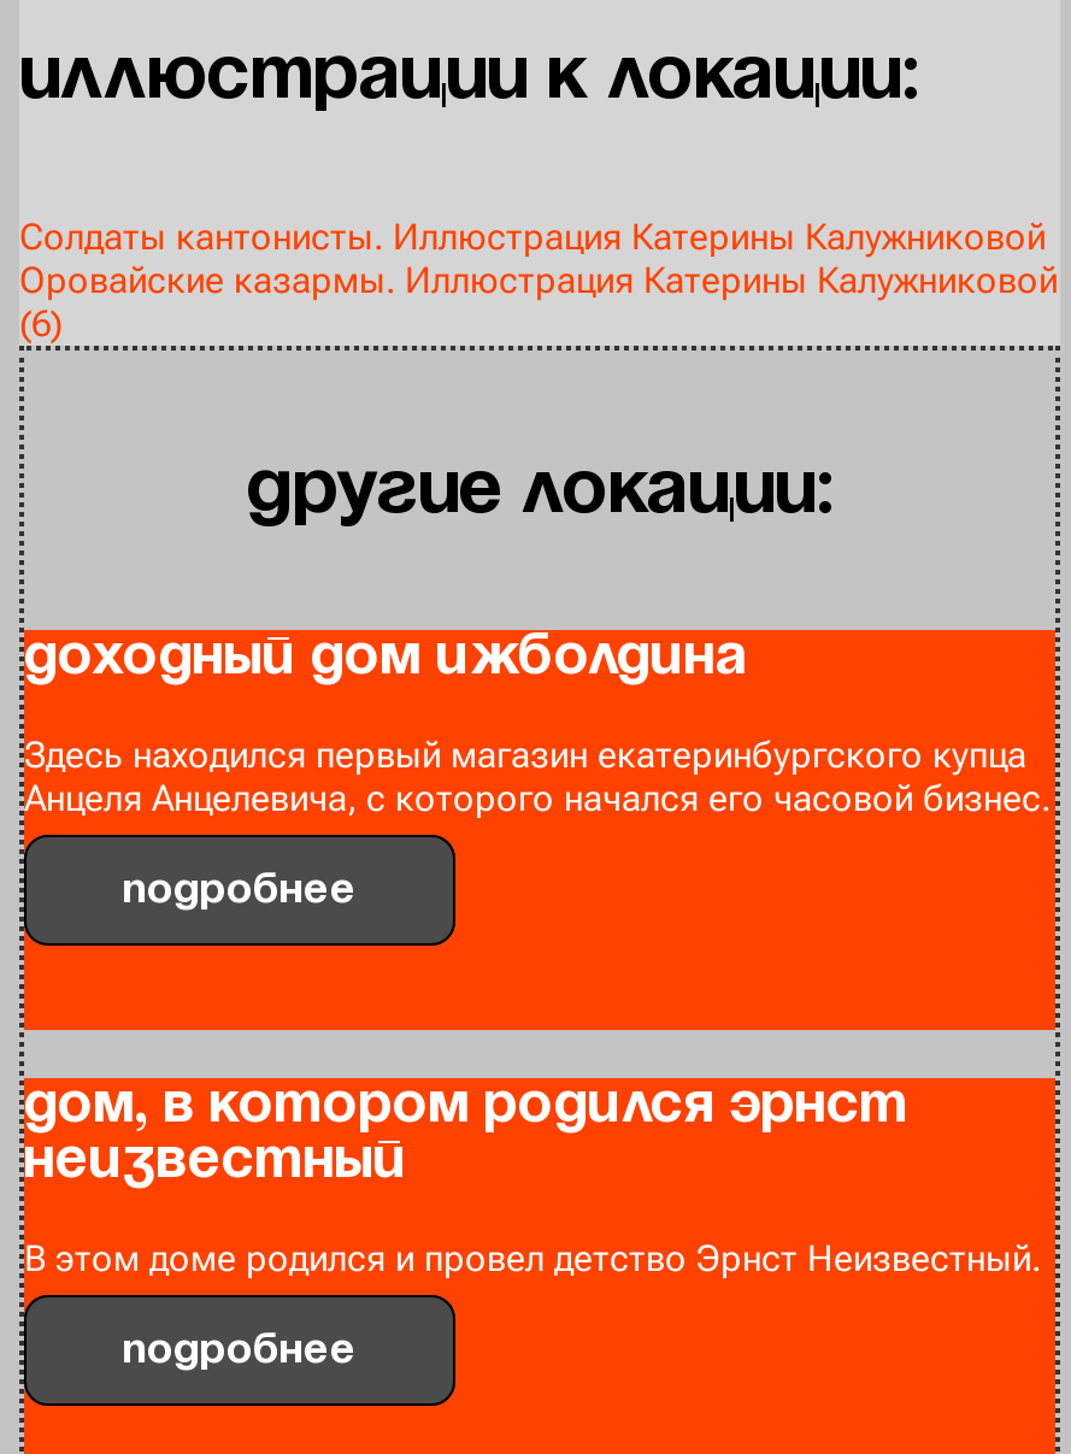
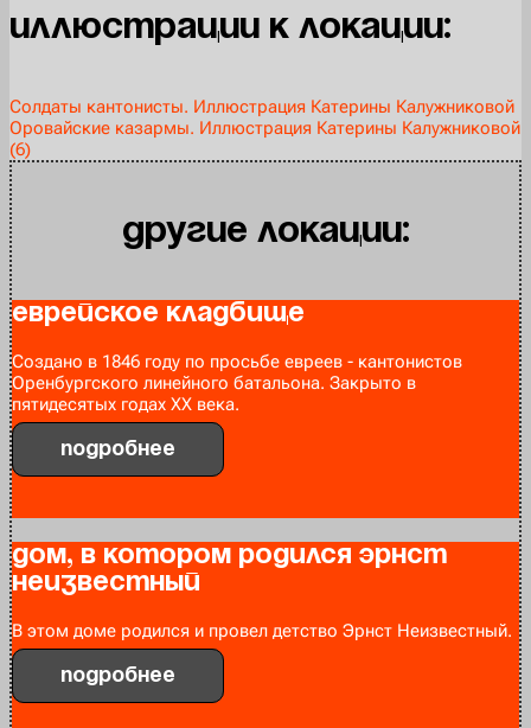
- Доходный дом Ижболдина
+ Еврейское кладбище

- Здесь находился первый магазин екатеринбургского купца
- Анцеля Анцелевича, с которого начался его часовой бизнес.
+ Создано в 1846 году по просьбе евреев - кантонистов
+ Оренбургского линейного батальона. Закрыто в
+ пятидесятых годах XX века.
